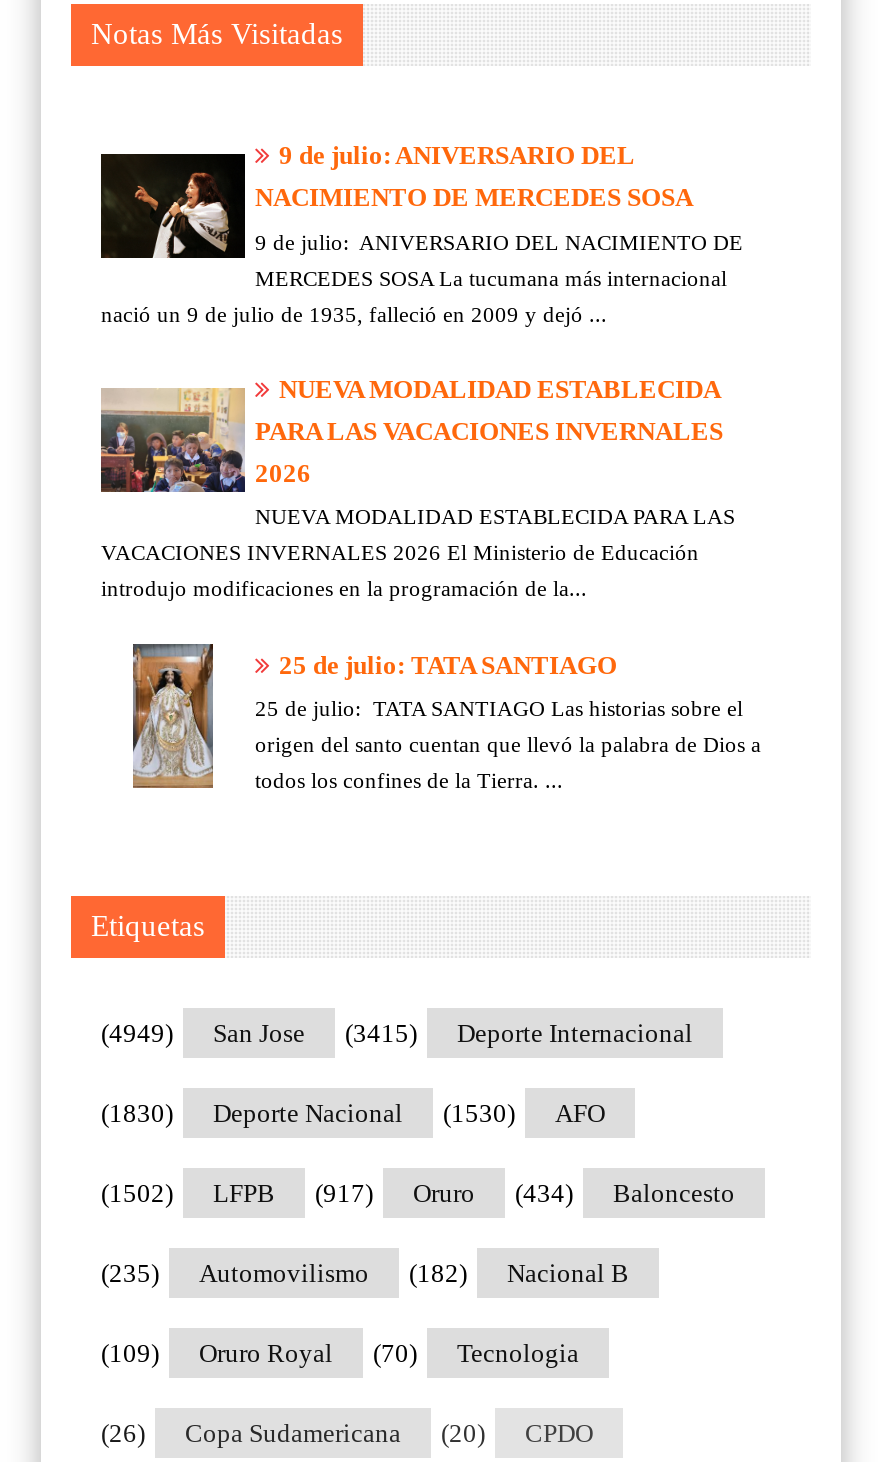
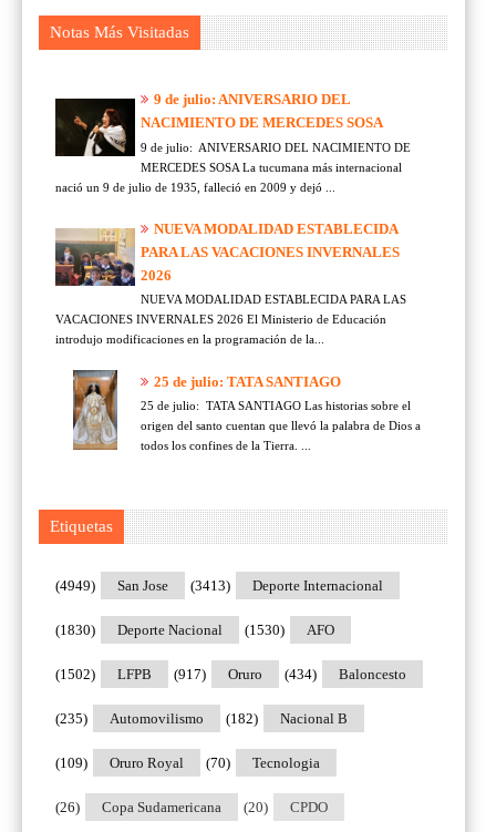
- (4949) San Jose (3415) Deporte Internacional
+ (4949) San Jose (3413) Deporte Internacional
